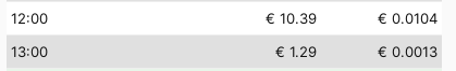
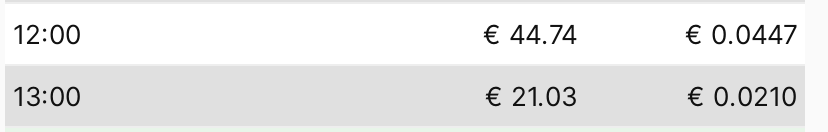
- € 10.39
+ € 44.74

- € 0.0104
+ € 0.0447

- € 1.29
+ € 21.03

- € 0.0013
+ € 0.0210
